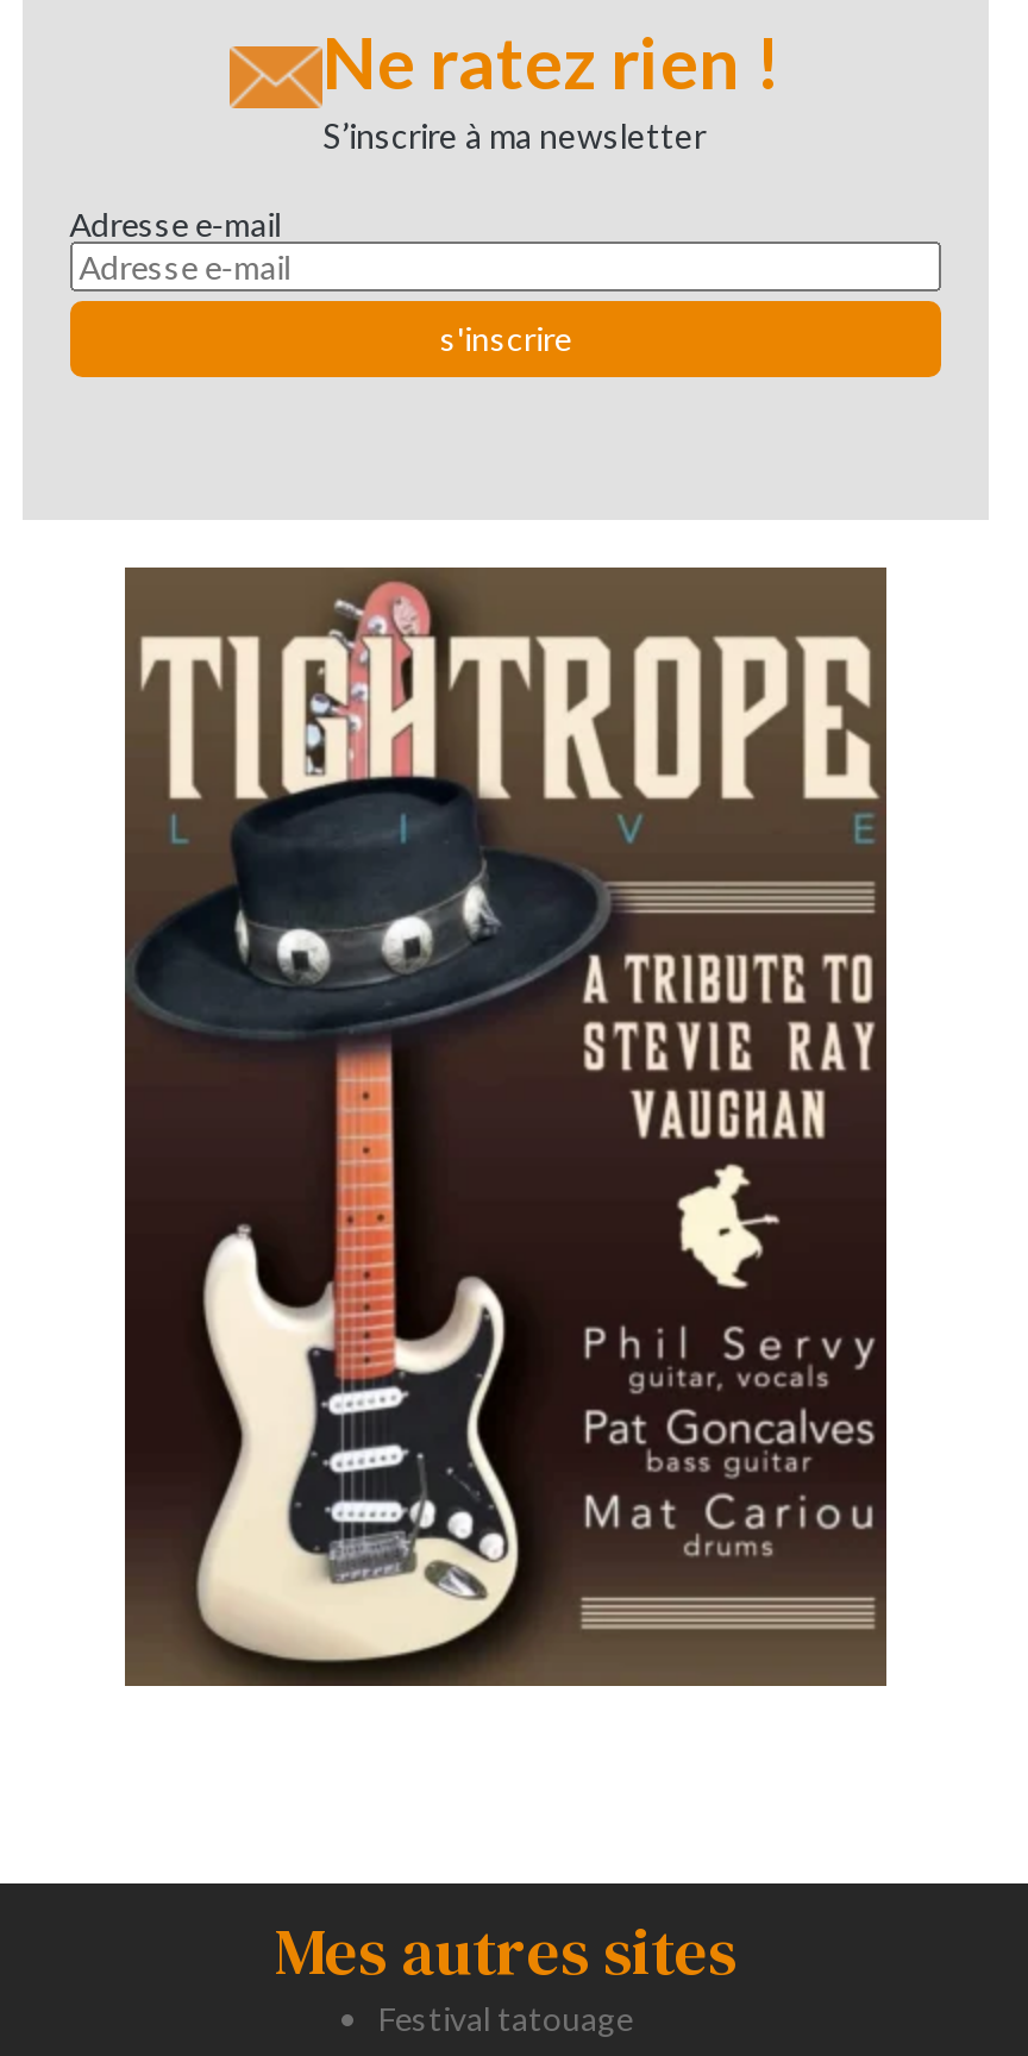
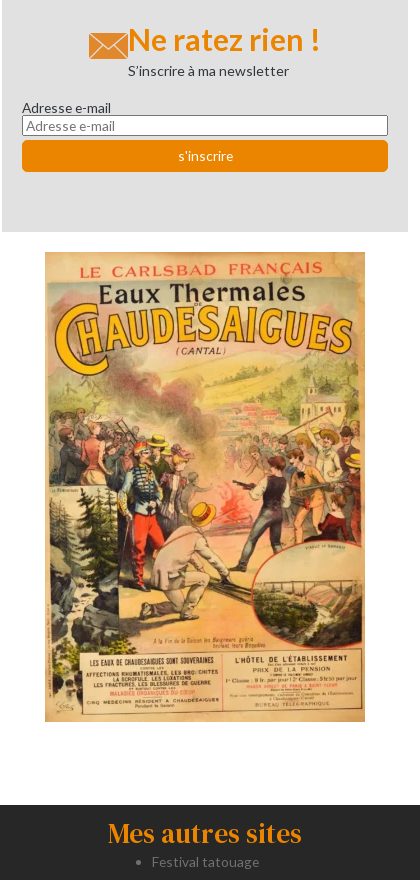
- [image]
+ [image]
